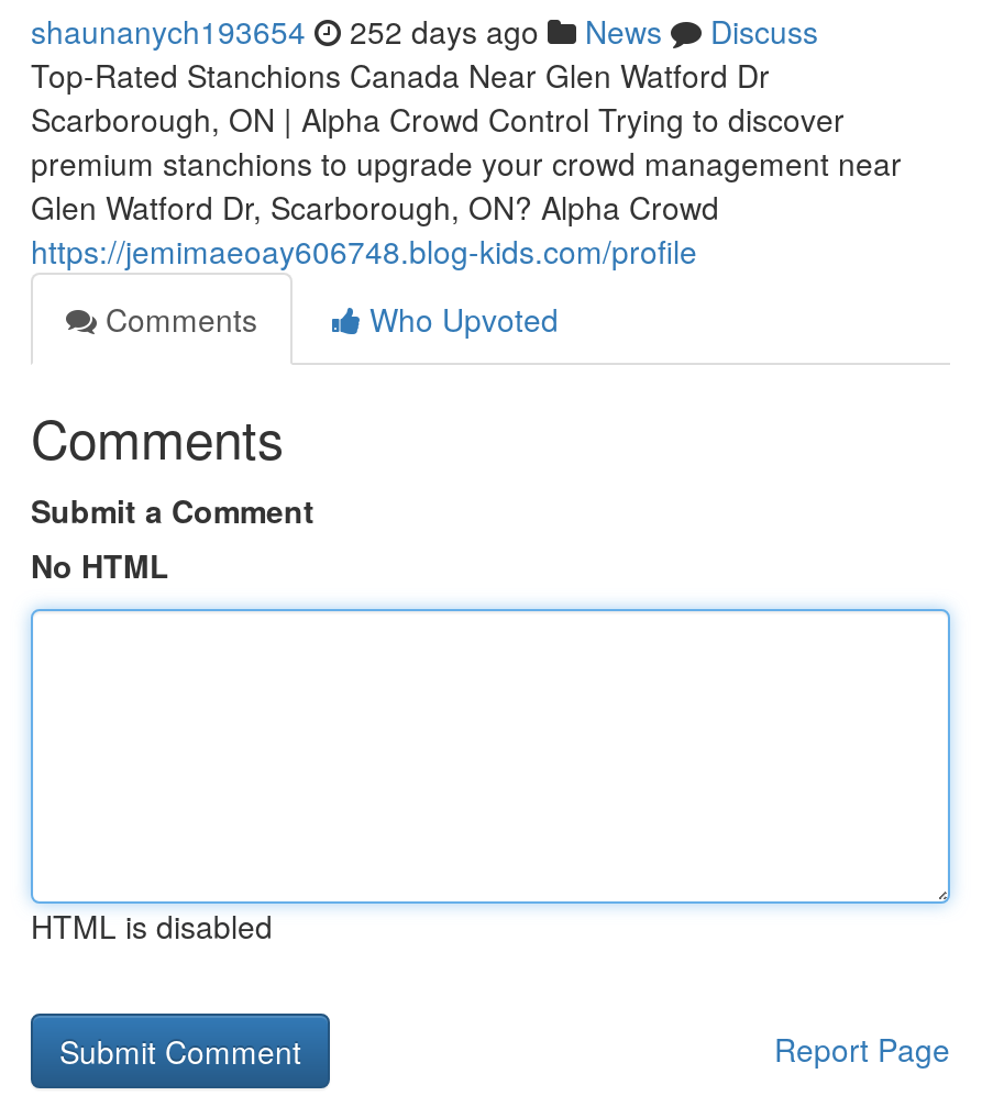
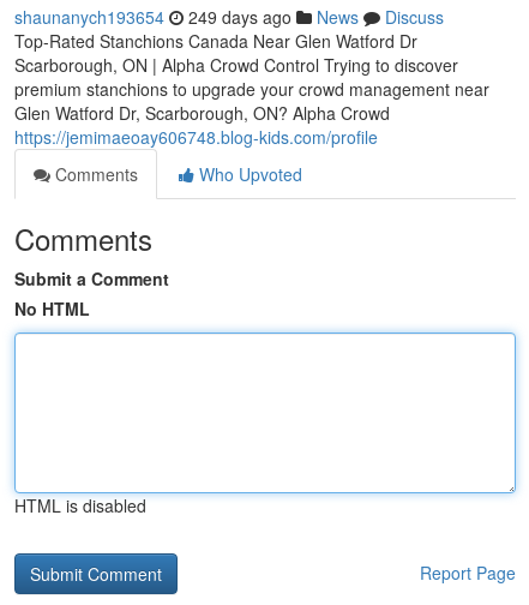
- shaunanych193654 252 days ago News Discuss
+ shaunanych193654 249 days ago News Discuss
